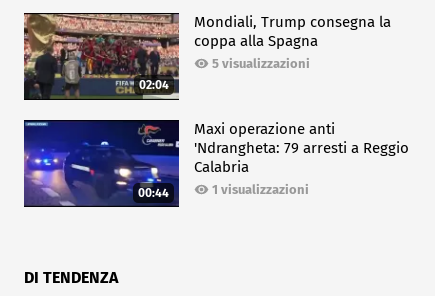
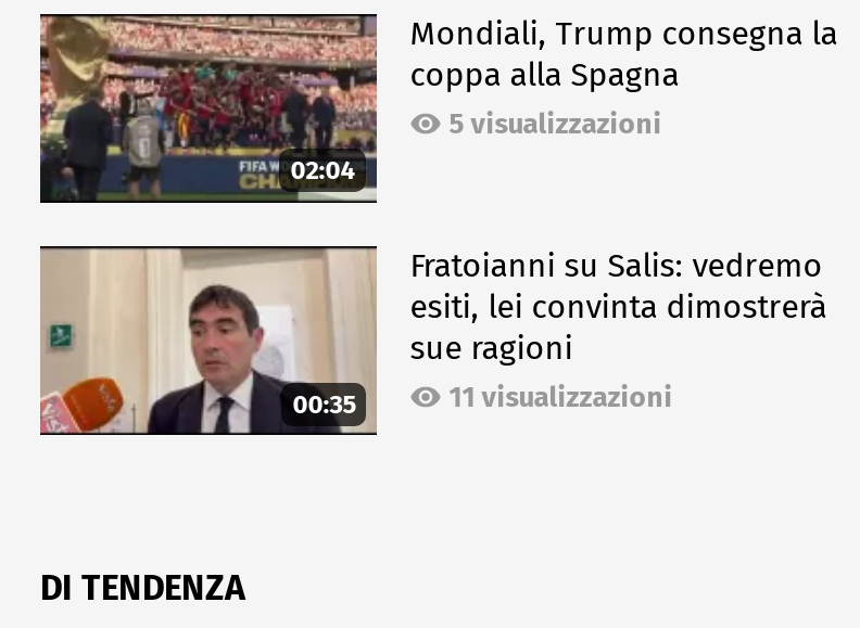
- [image]
- 00:44
+ [image]
+ 00:35

- Maxi operazione anti
- 'Ndrangheta: 79 arresti a Reggio
- Calabria
- 1 visualizzazioni
+ Fratoianni su Salis: vedremo
+ esiti, lei convinta dimostrerà
+ sue ragioni
+ 11 visualizzazioni
